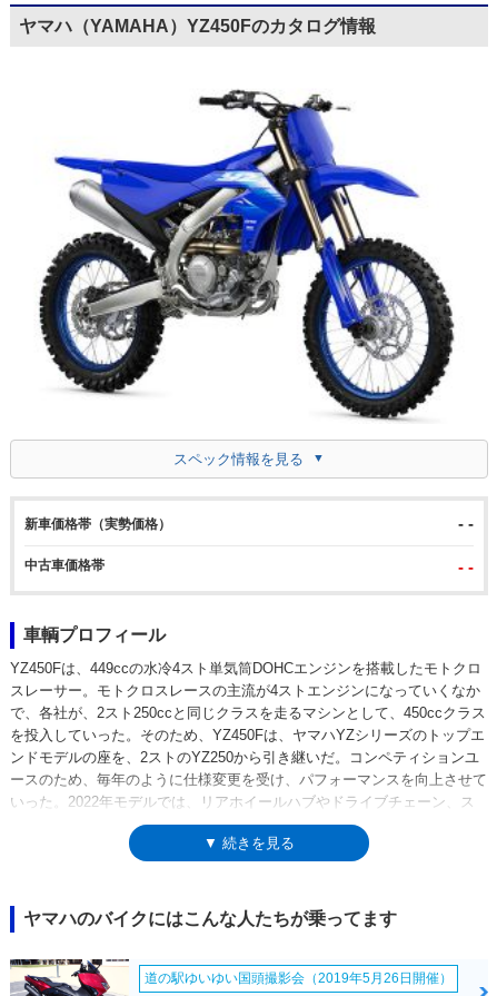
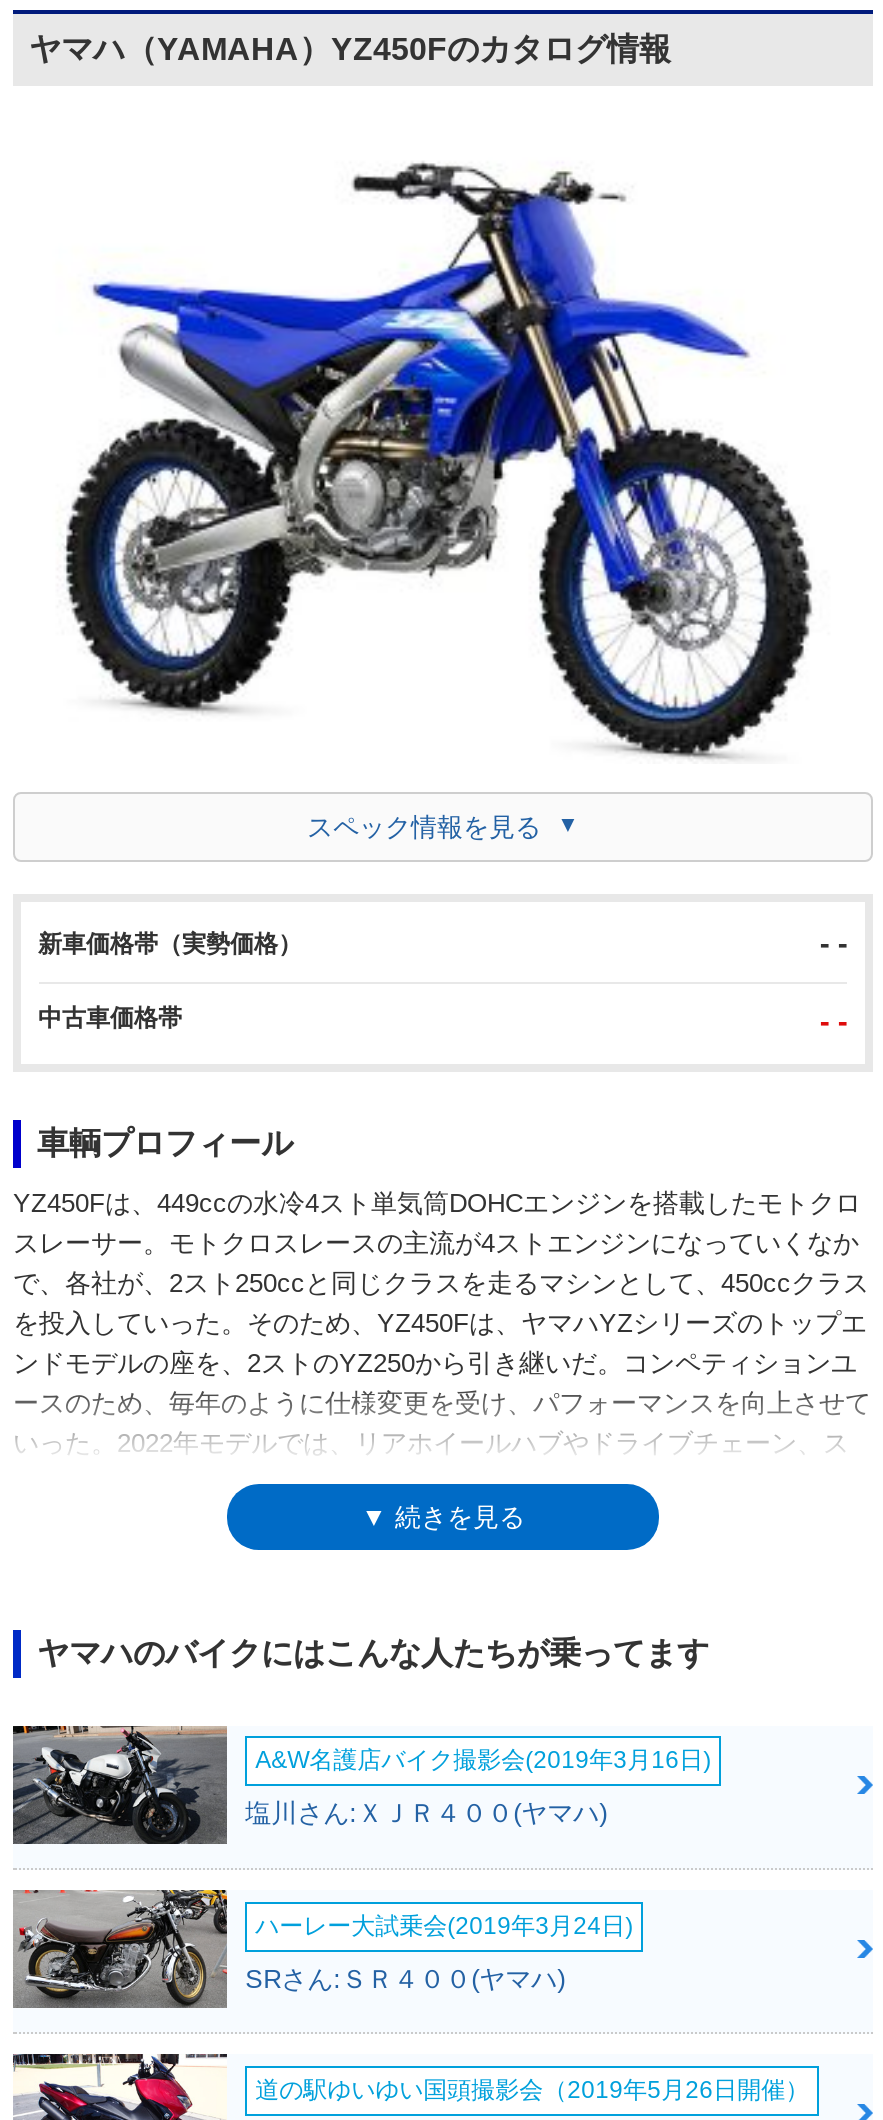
+ [image]
+ A&W名護店バイク撮影会(2019年3月16日)
+ 塩川さん:ＸＪＲ４００(ヤマハ)

+ [image]
+ ハーレー大試乗会(2019年3月24日)
+ SRさん:ＳＲ４００(ヤマハ)
